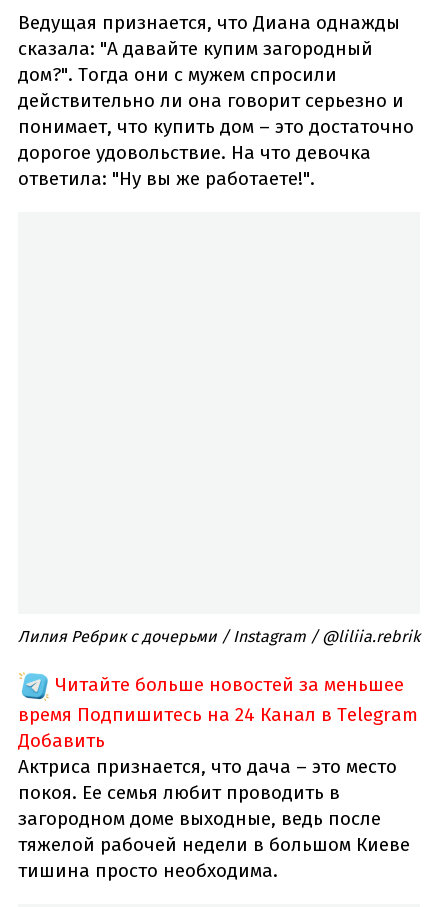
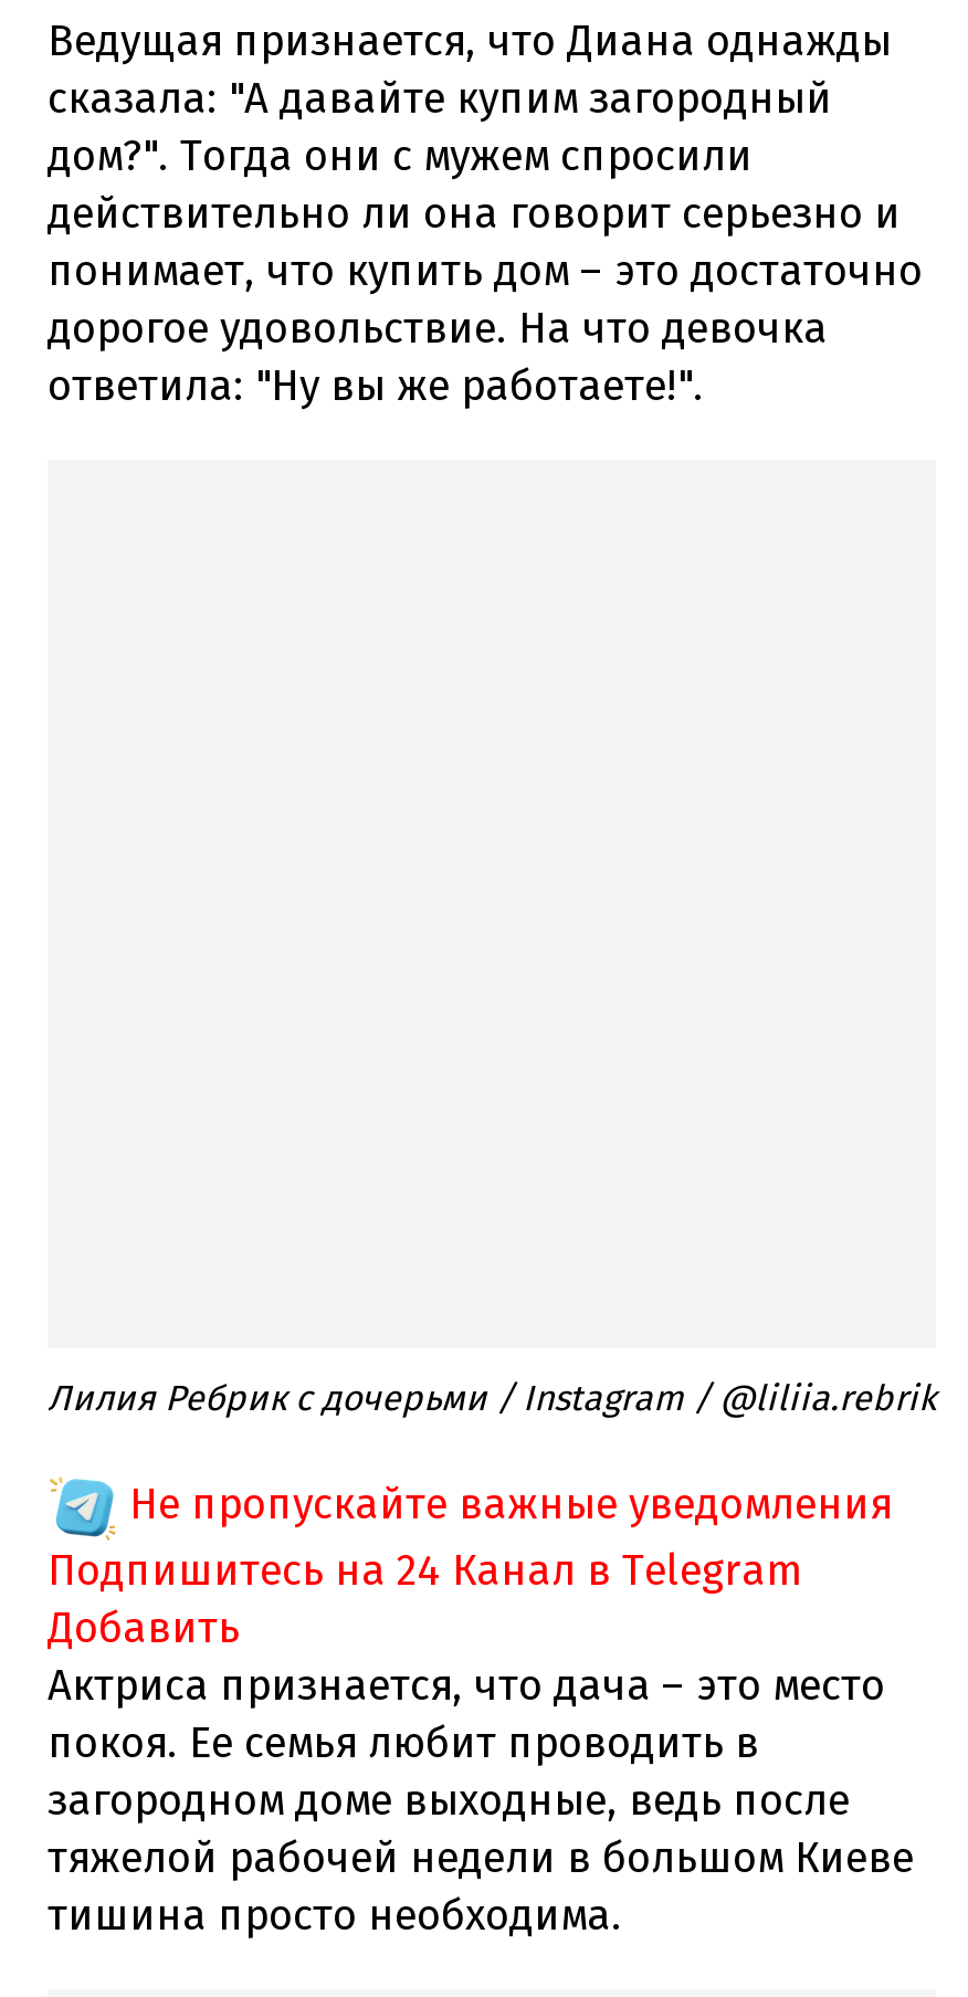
- Читайте больше новостей за меньшее
- время Подпишитесь на 24 Канал в Telegram
+ Не пропускайте важные уведомления
+ Подпишитесь на 24 Канал в Telegram
